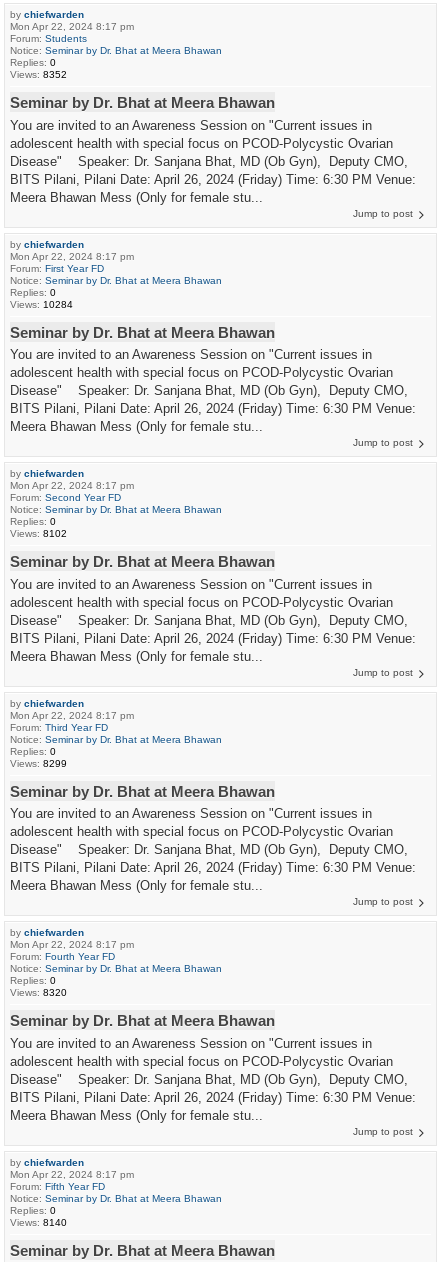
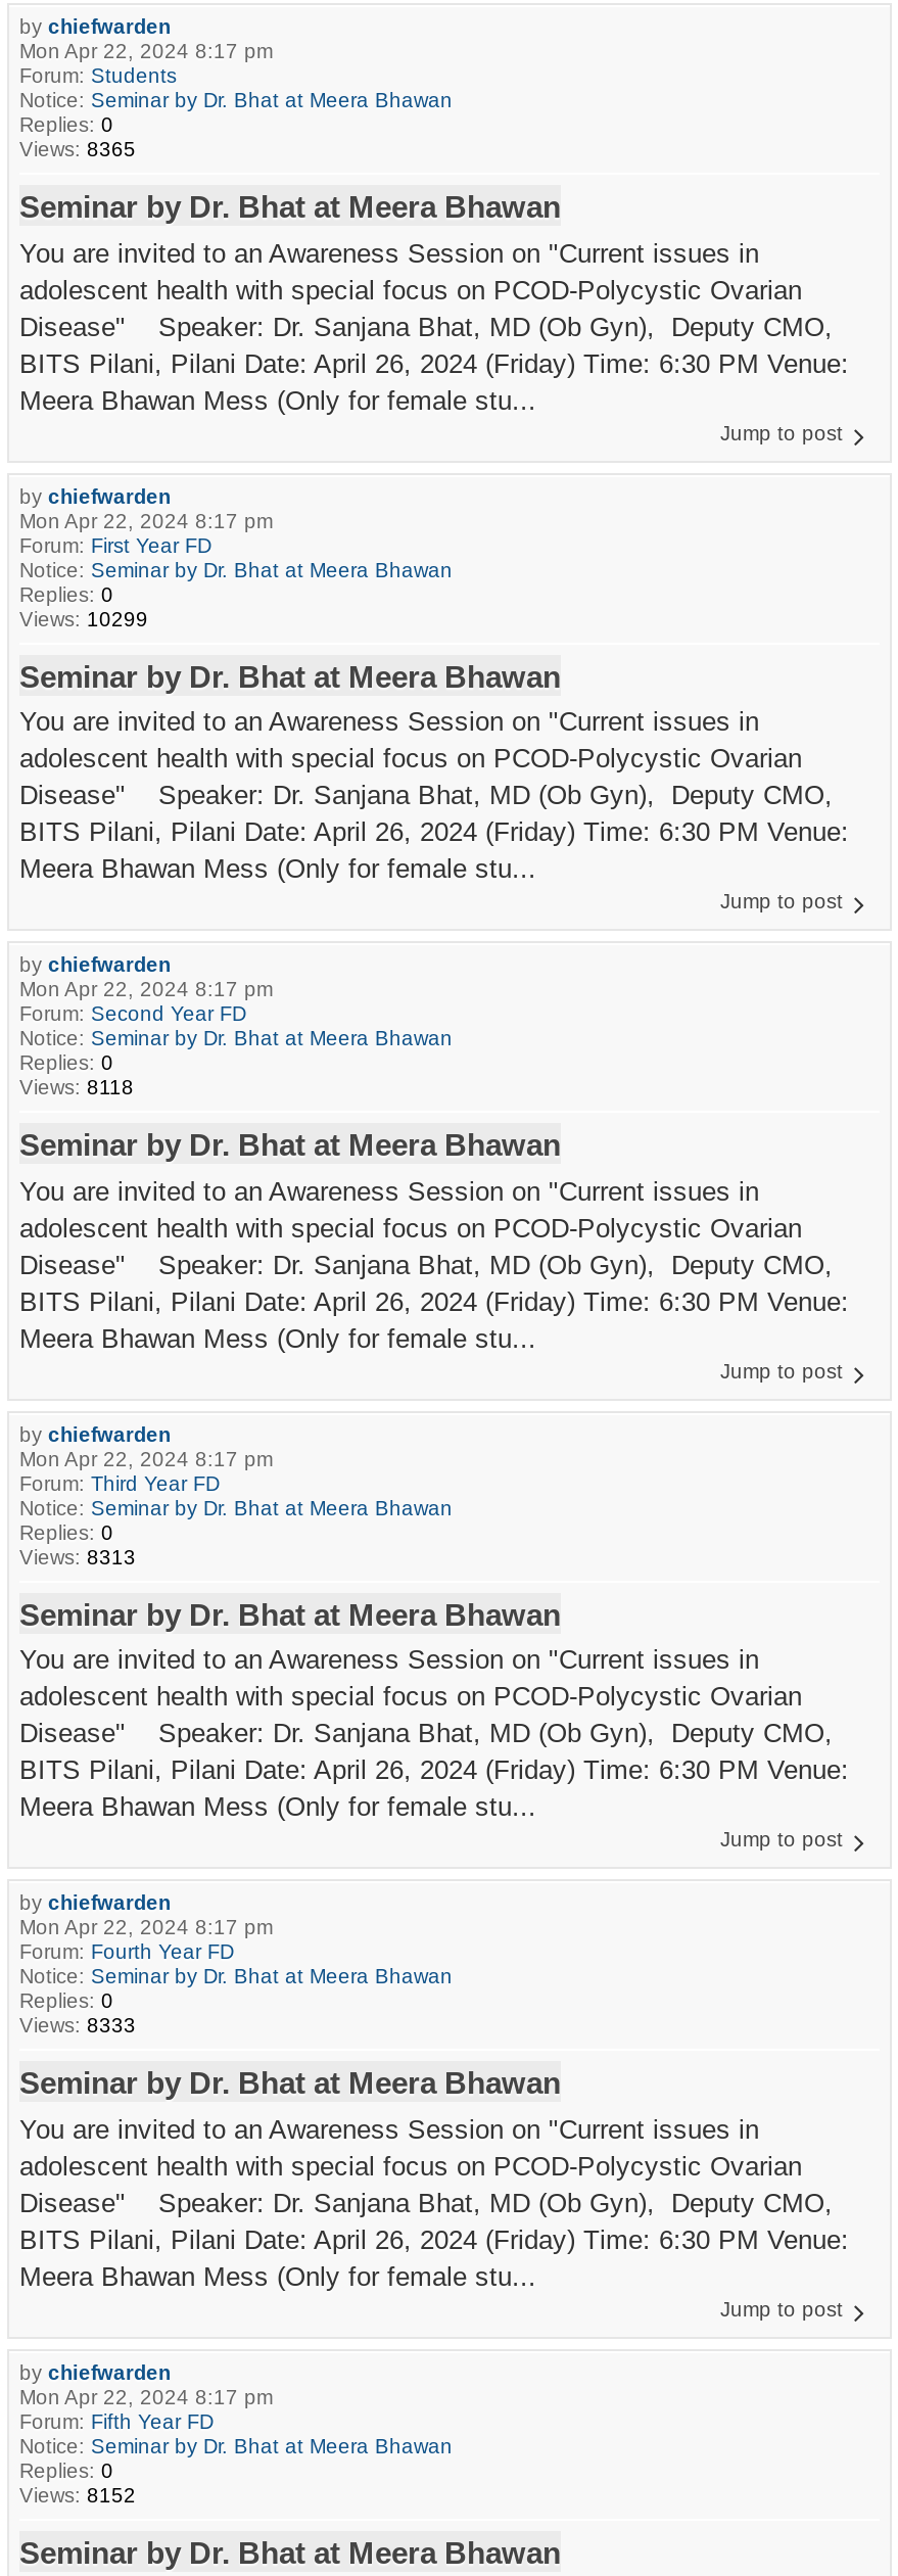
- Views: 8352
+ Views: 8365

- Views: 10284
+ Views: 10299

- Views: 8102
+ Views: 8118

- Views: 8299
+ Views: 8313

- Views: 8320
+ Views: 8333

- Views: 8140
+ Views: 8152
